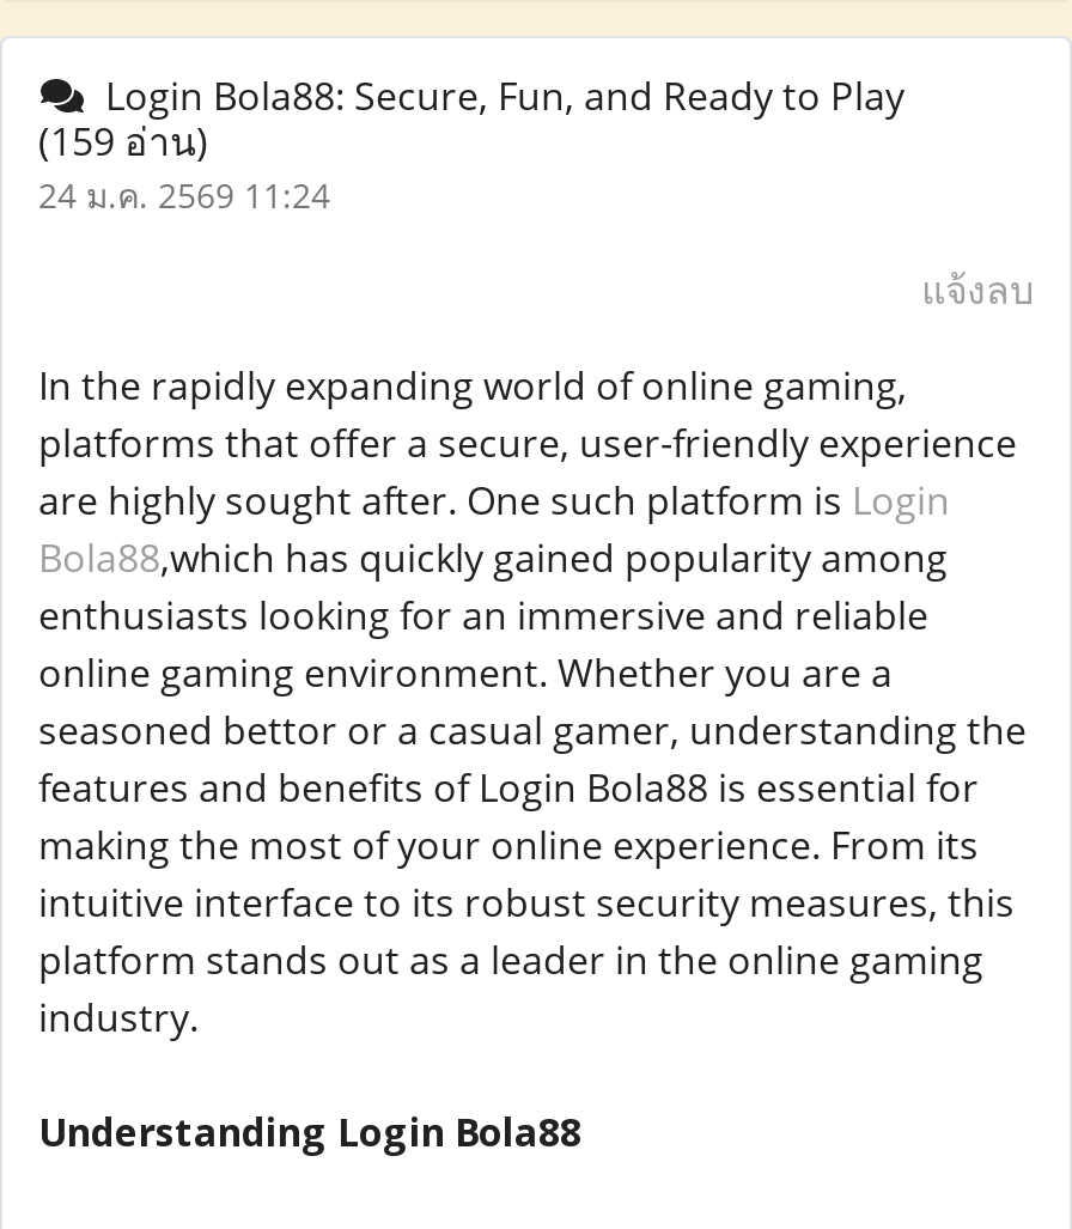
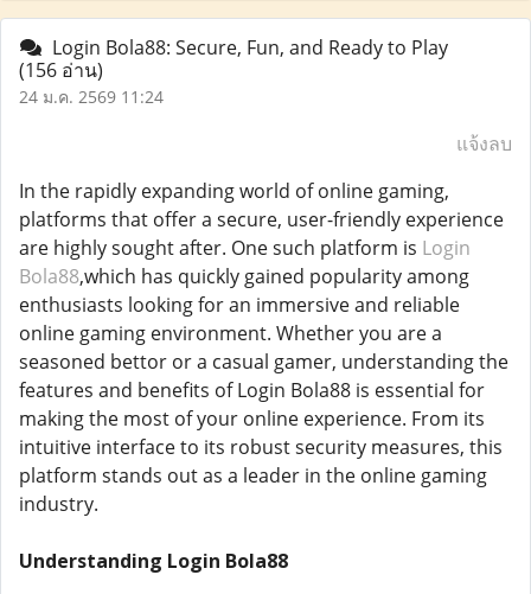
- (159 อ่าน)
+ (156 อ่าน)
